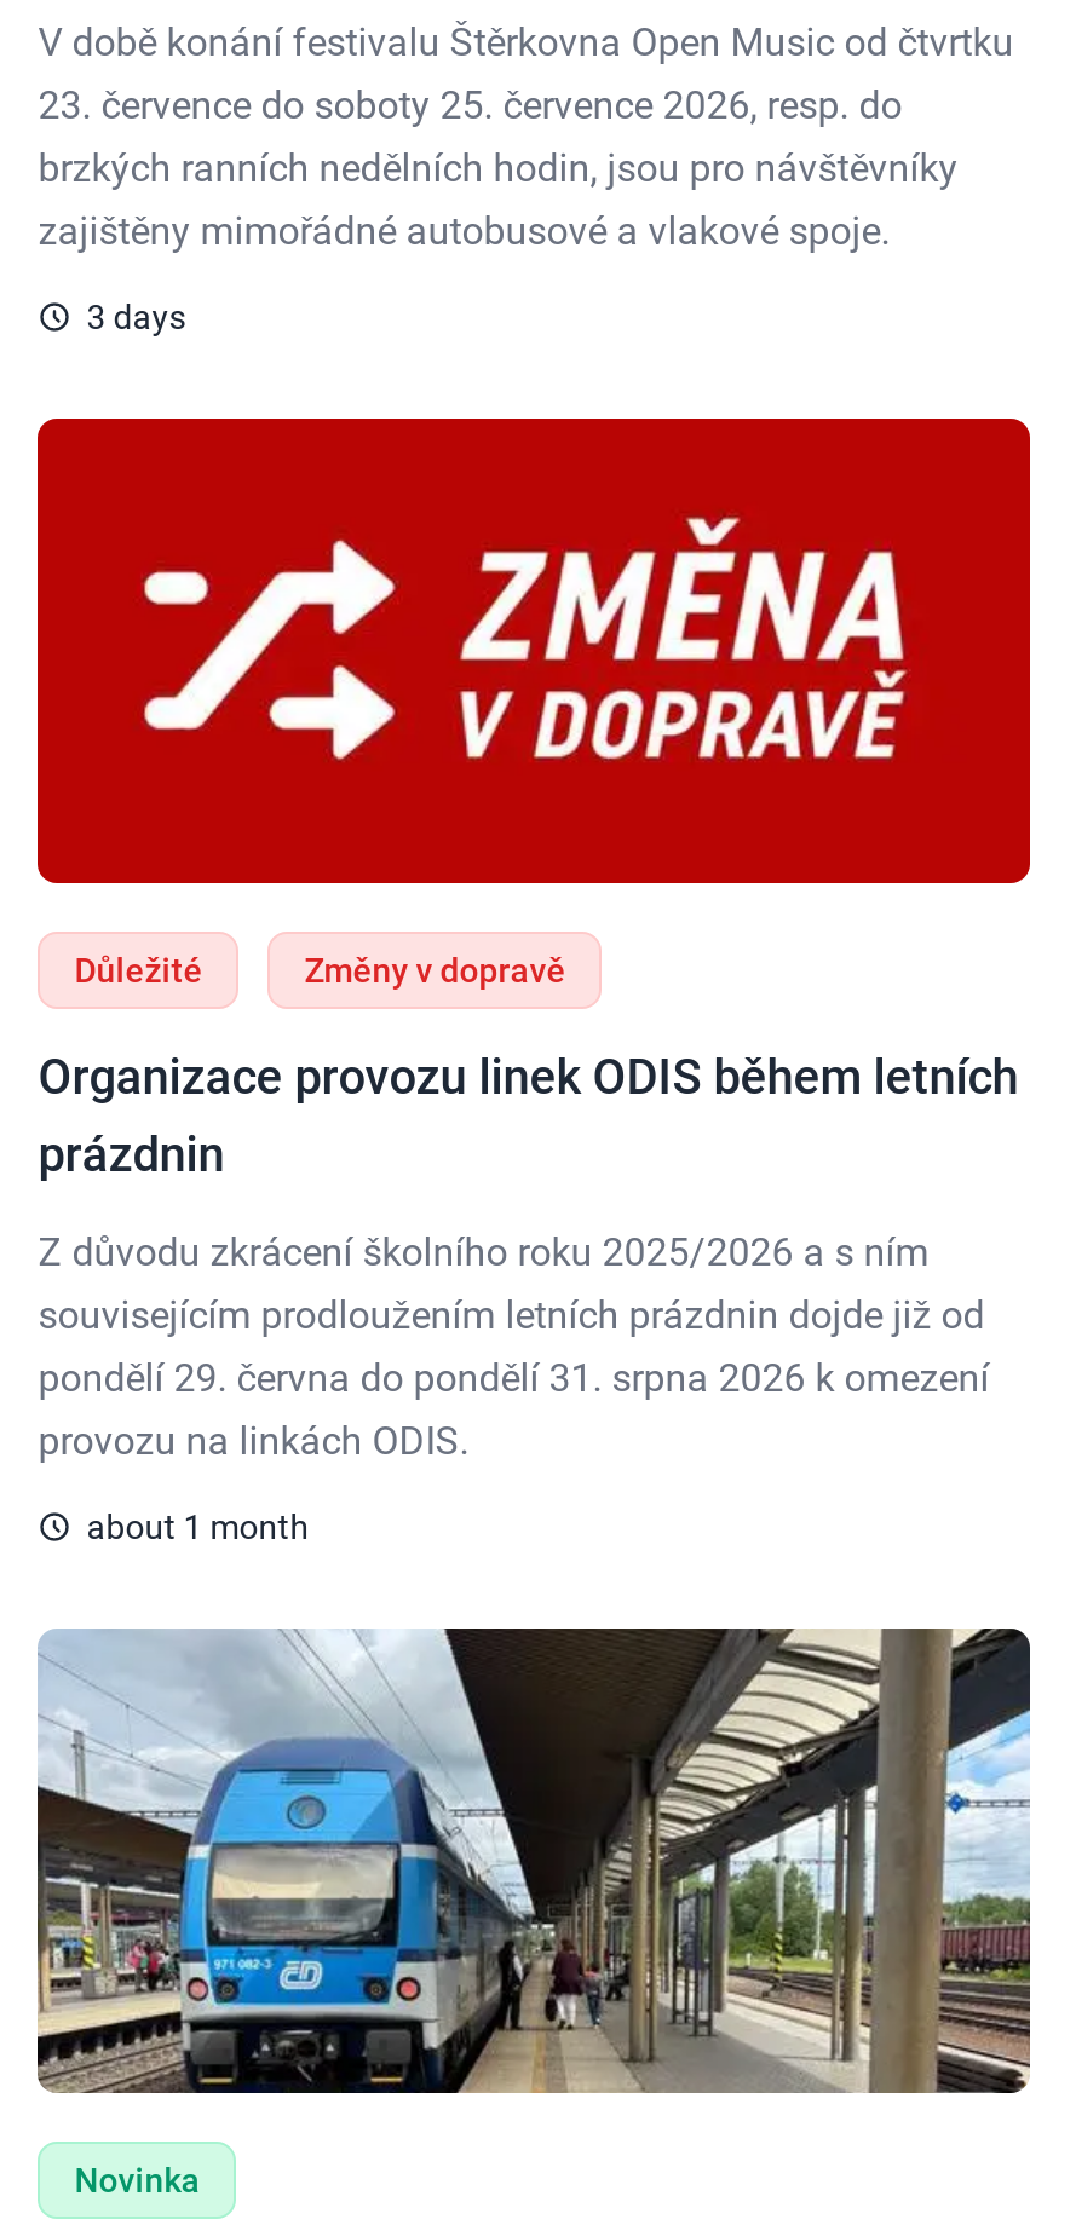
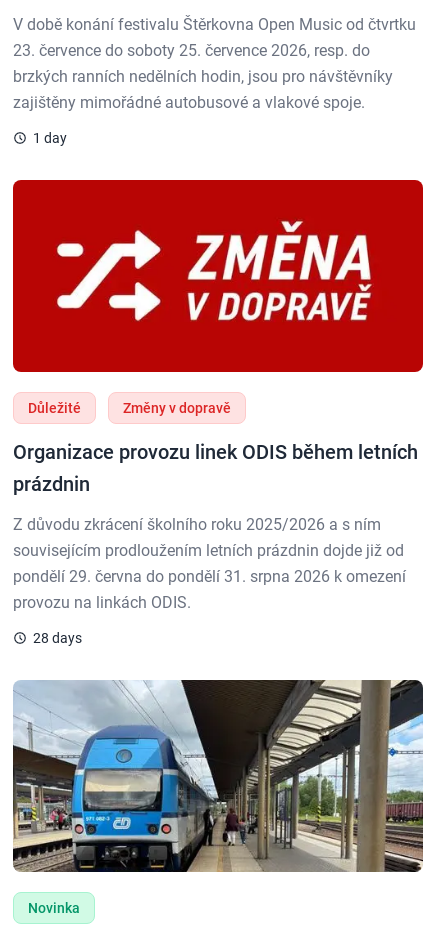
- 3 days
+ 1 day

- about 1 month
+ 28 days
